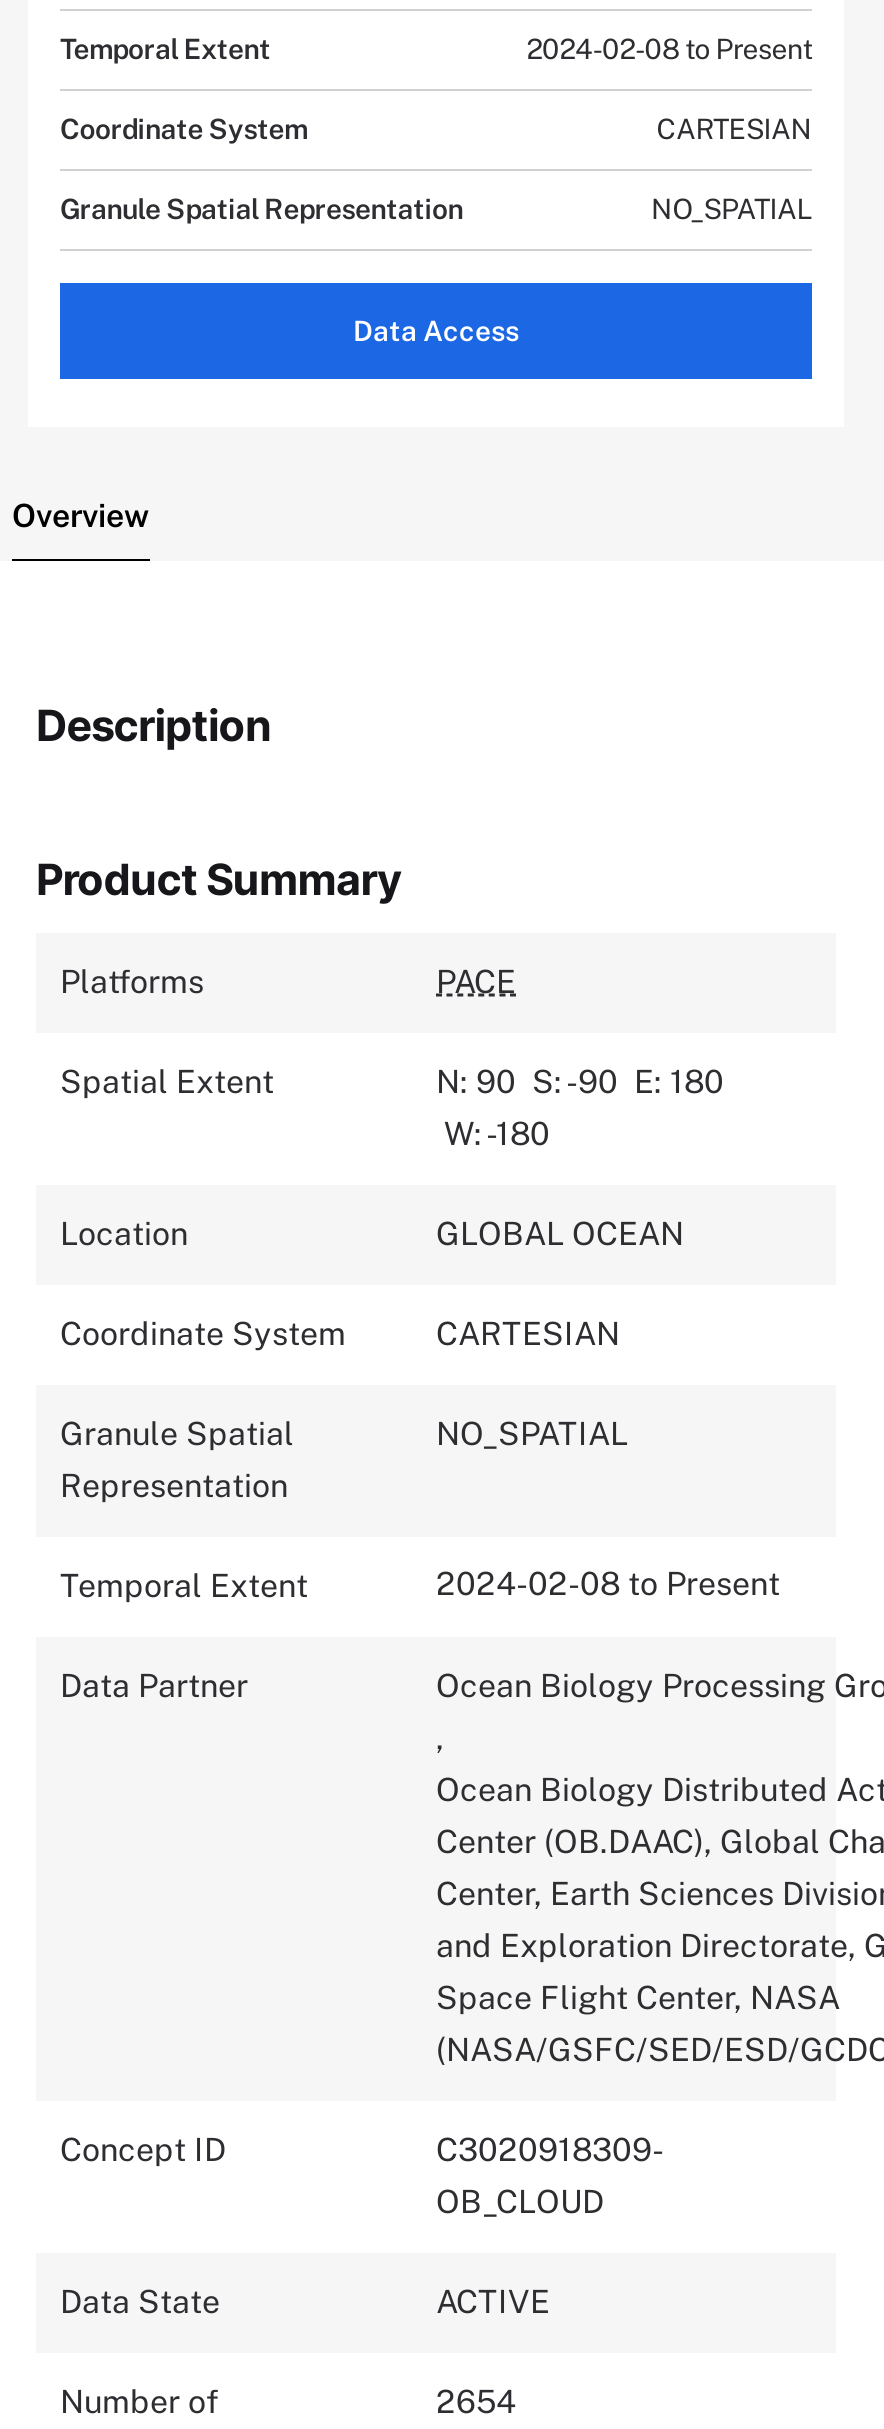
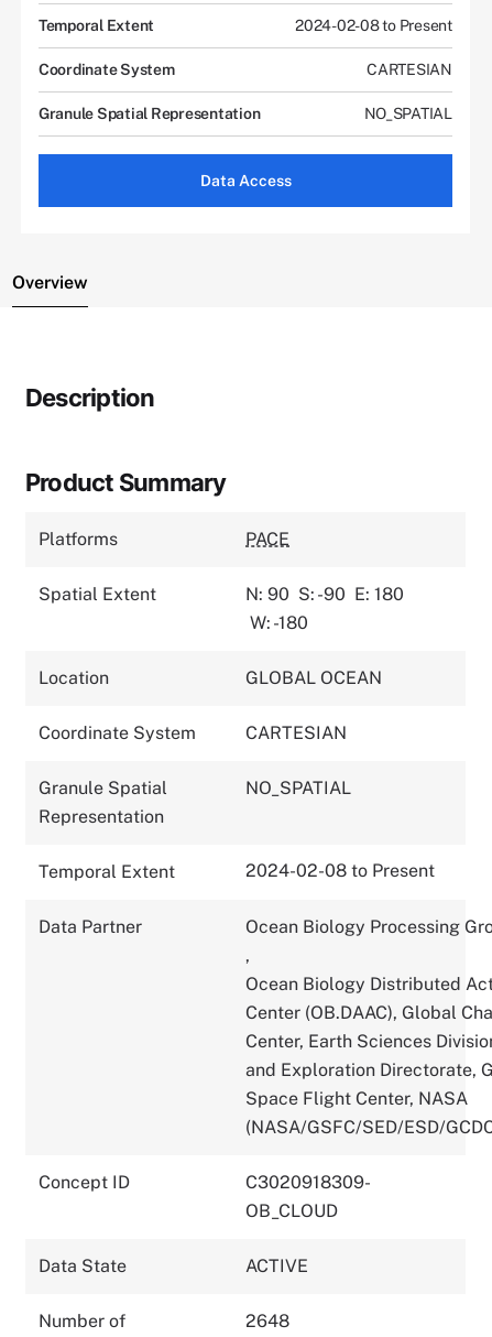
- 2654
+ 2648
